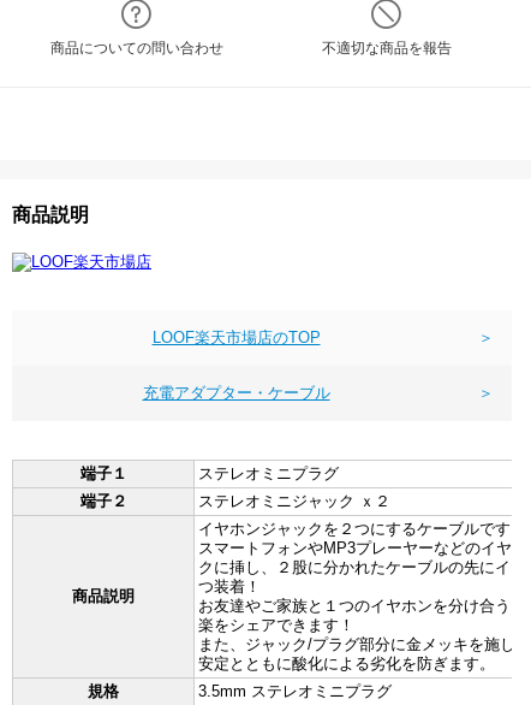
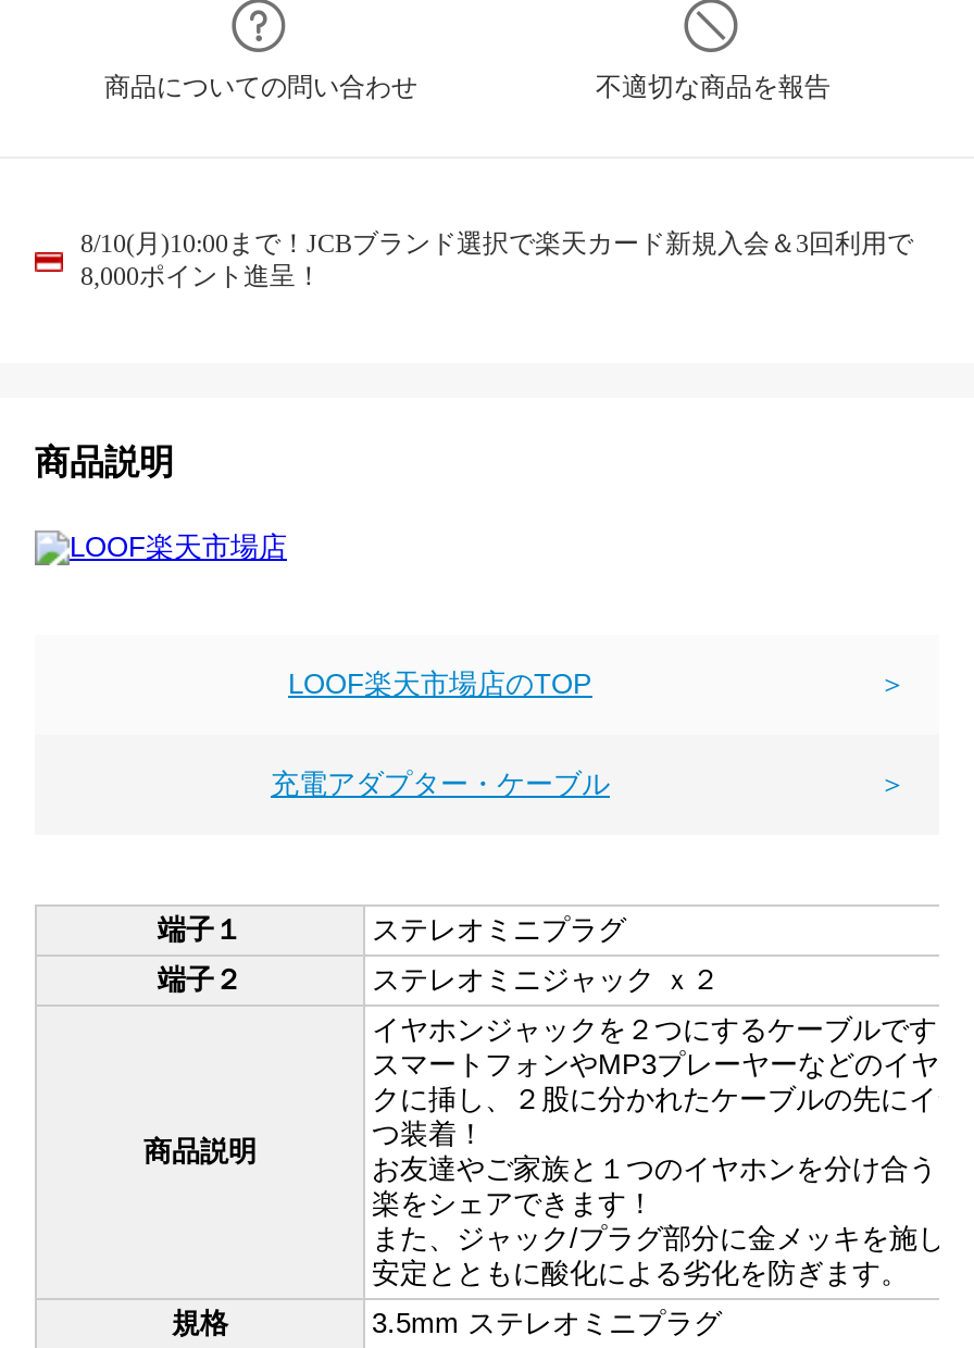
+ 8/10(月)10:00まで！JCBブランド選択で楽天カード新規入会＆3回利用で
+ 8,000ポイント進呈！
